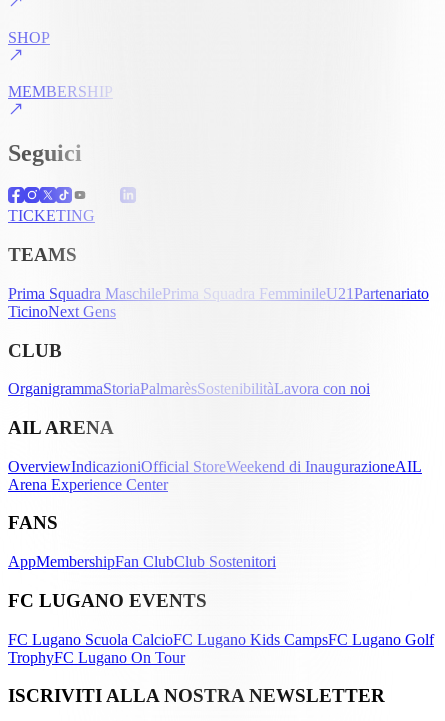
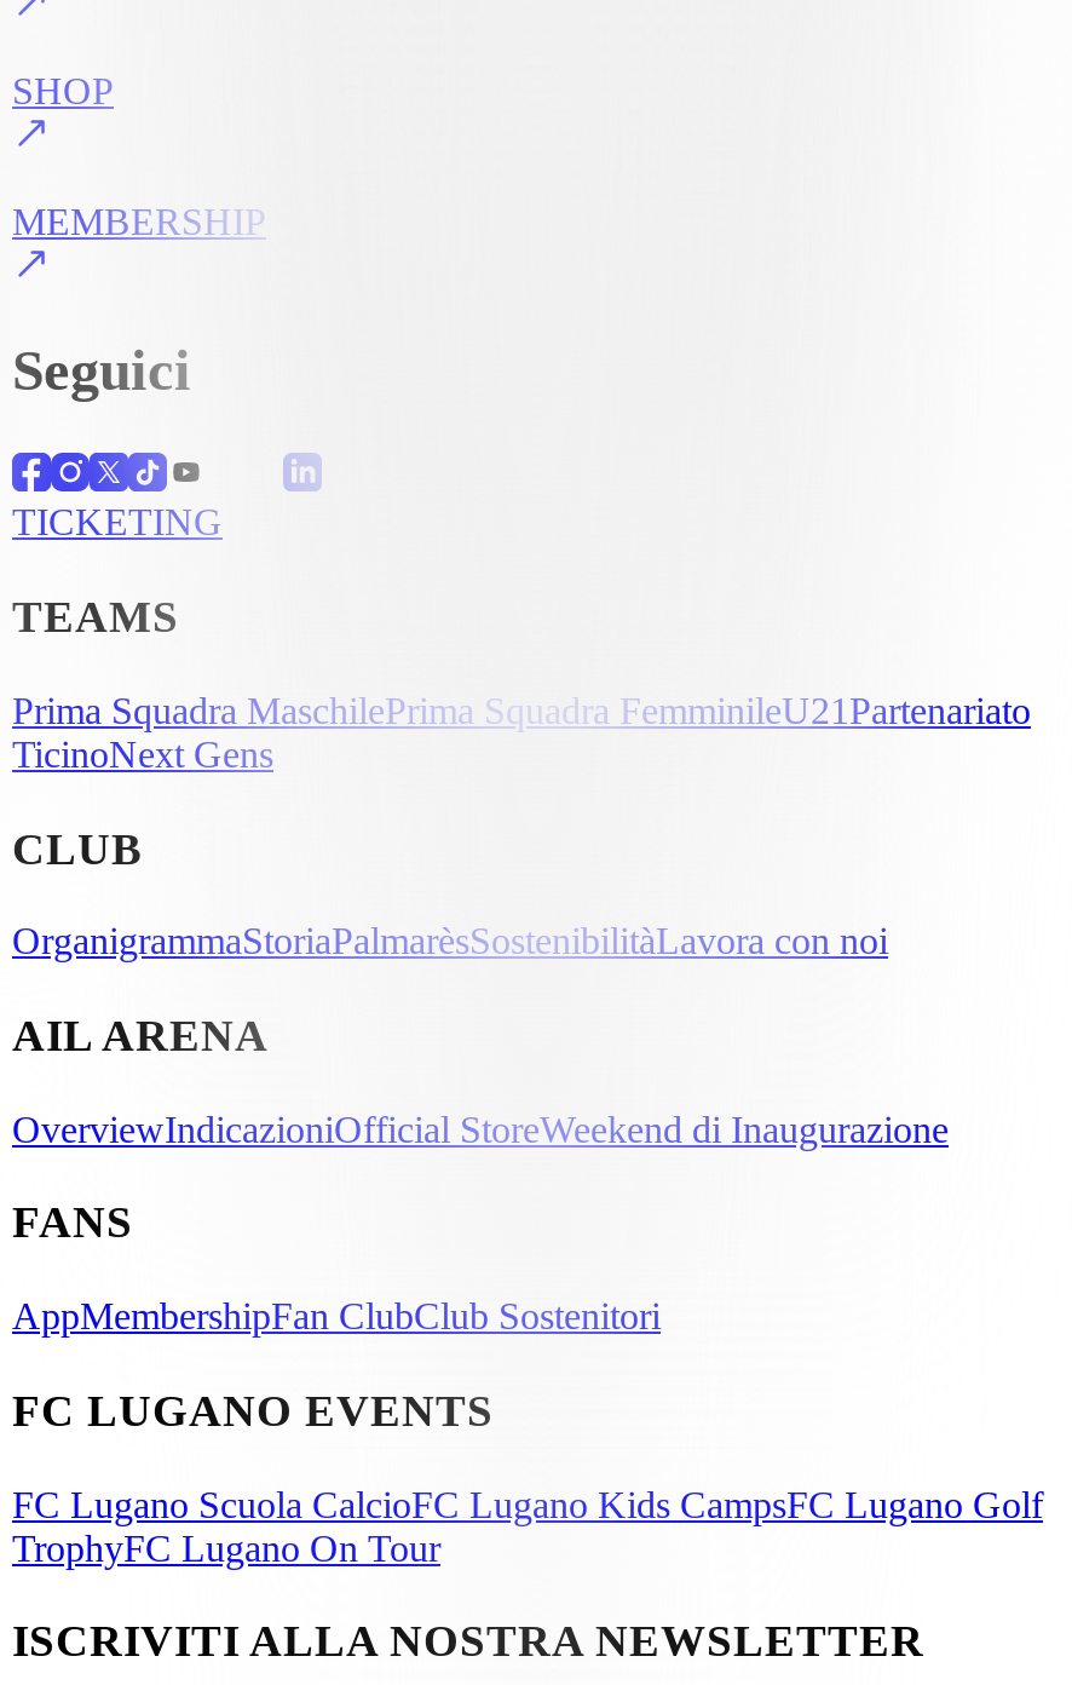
- OverviewIndicazioniOfficial Store Weekend di InaugurazioneAIL
- Arena Experience Center
+ OverviewIndicazioniOfficial StoreWeekend di Inaugurazione
